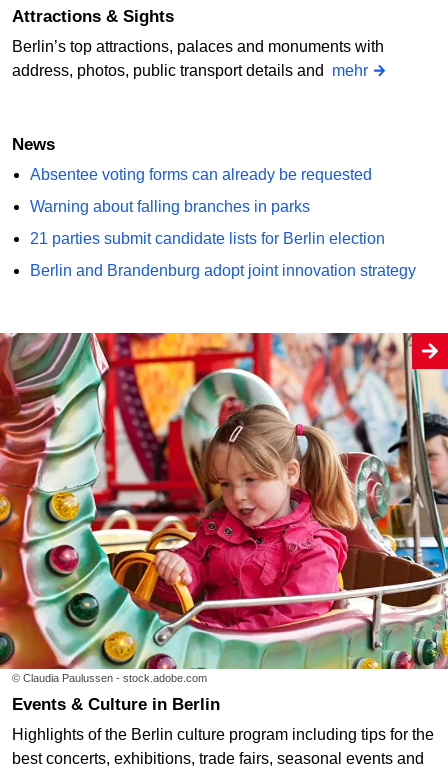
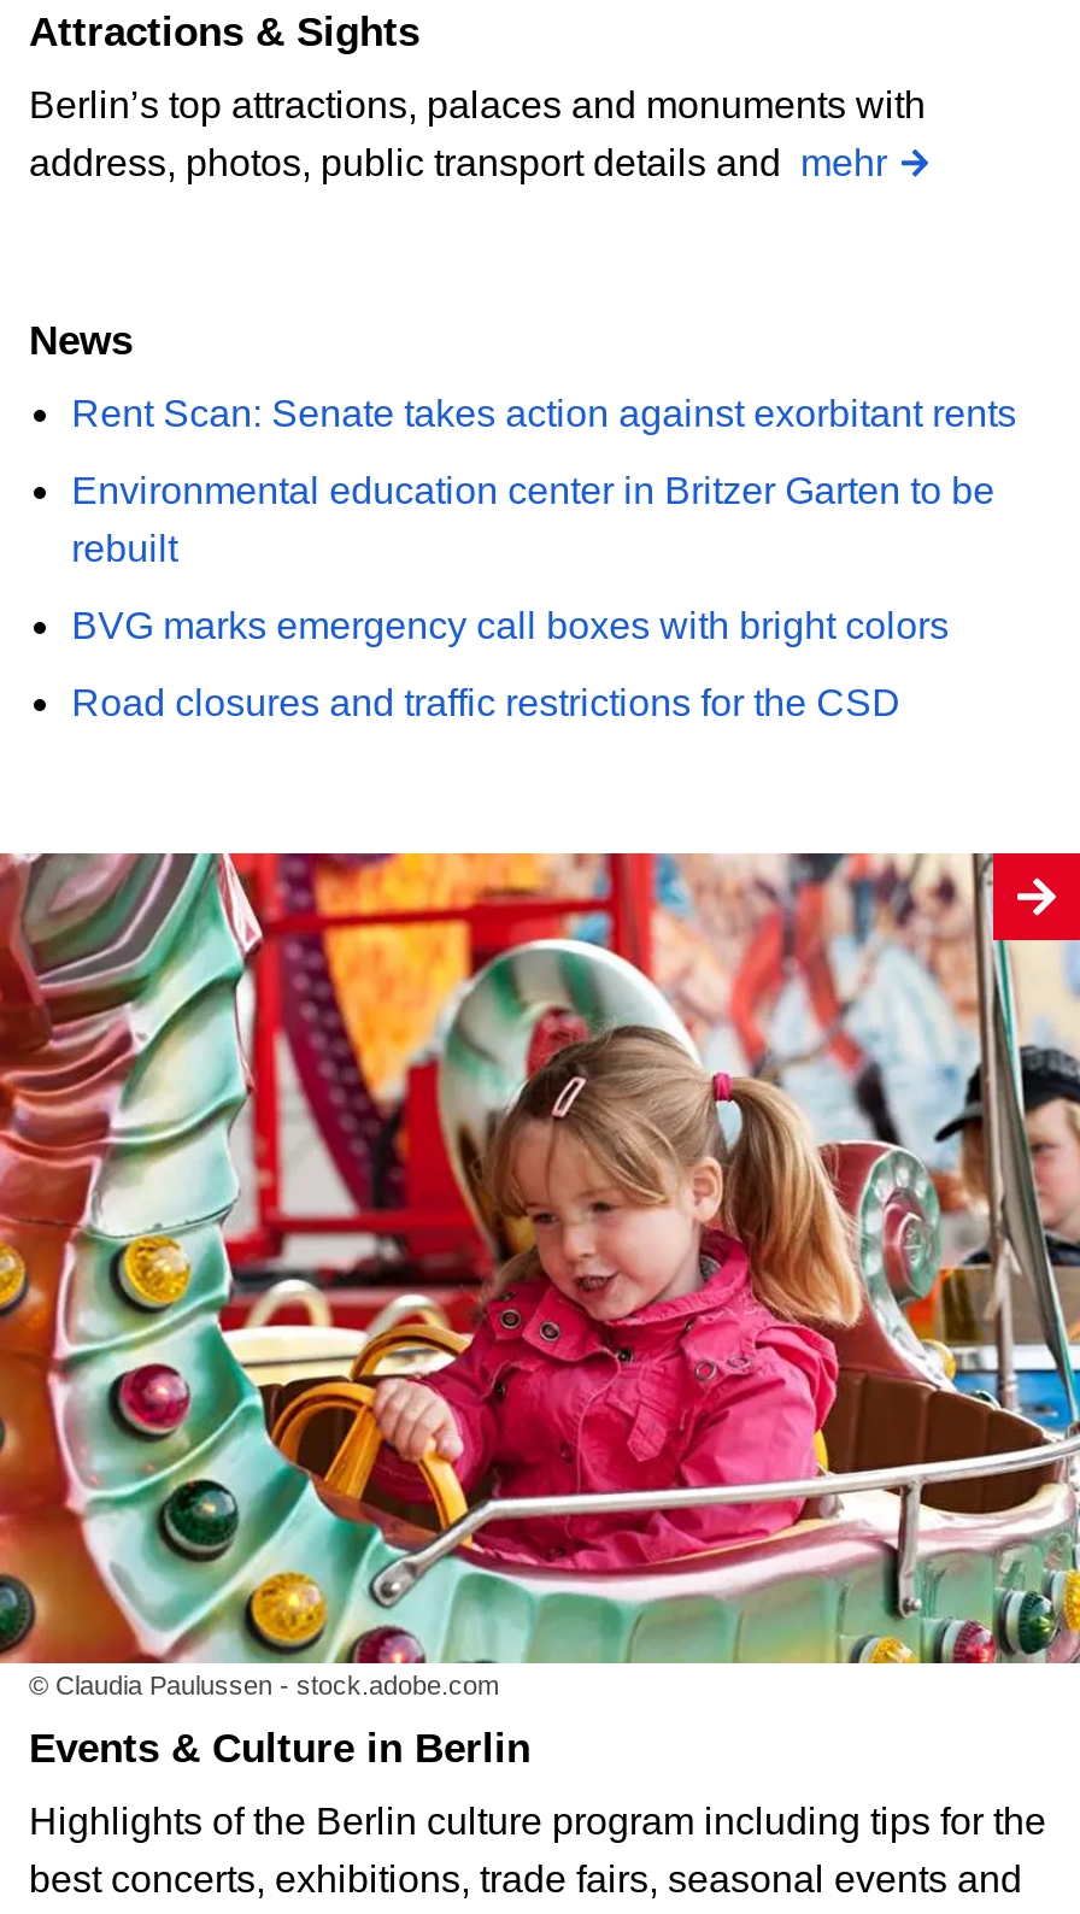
- Absentee voting forms can already be requested
+ Rent Scan: Senate takes action against exorbitant rents

- Warning about falling branches in parks
+ Environmental education center in Britzer Garten to be
+ rebuilt

- 21 parties submit candidate lists for Berlin election
+ BVG marks emergency call boxes with bright colors

- Berlin and Brandenburg adopt joint innovation strategy
+ Road closures and traffic restrictions for the CSD
